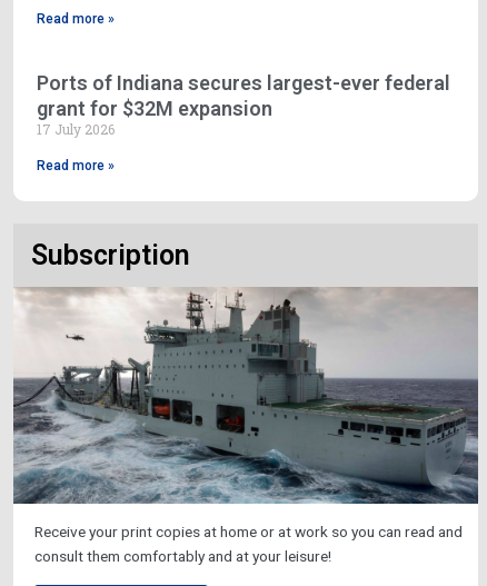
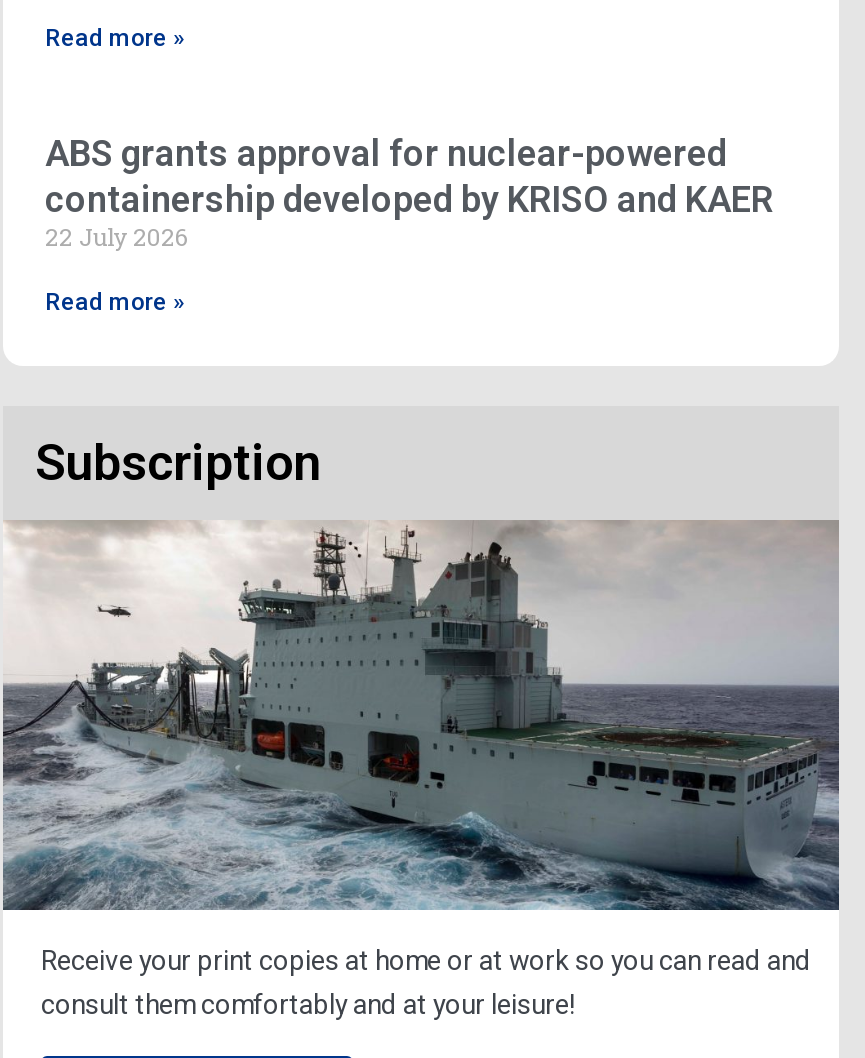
- Ports of Indiana secures largest-ever federal
- grant for $32M expansion
- 17 July 2026
+ ABS grants approval for nuclear-powered
+ containership developed by KRISO and KAER
+ 22 July 2026
